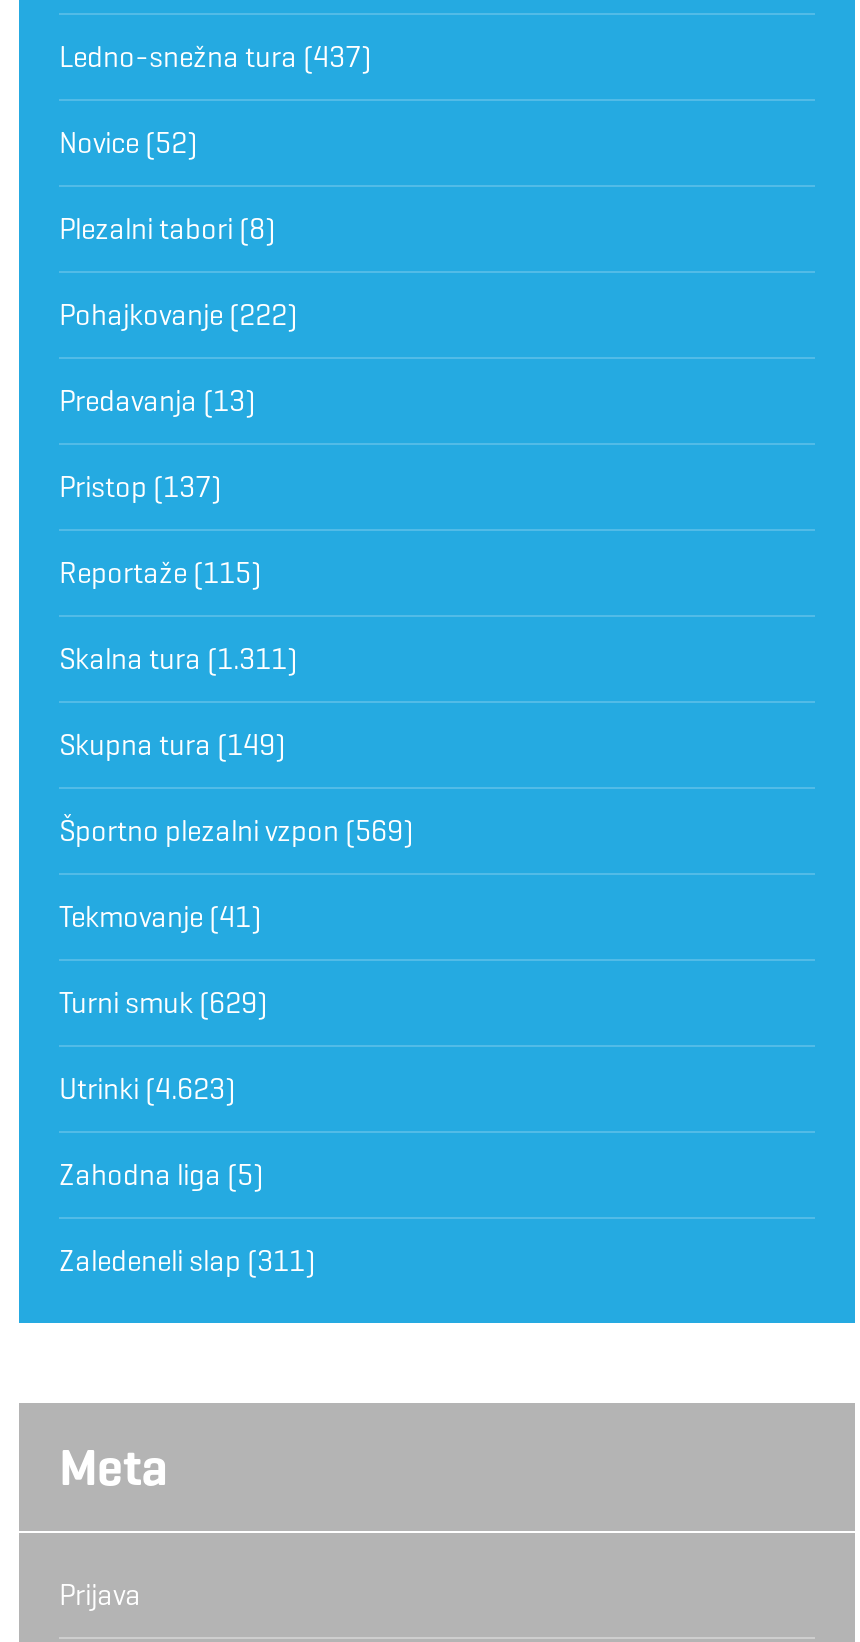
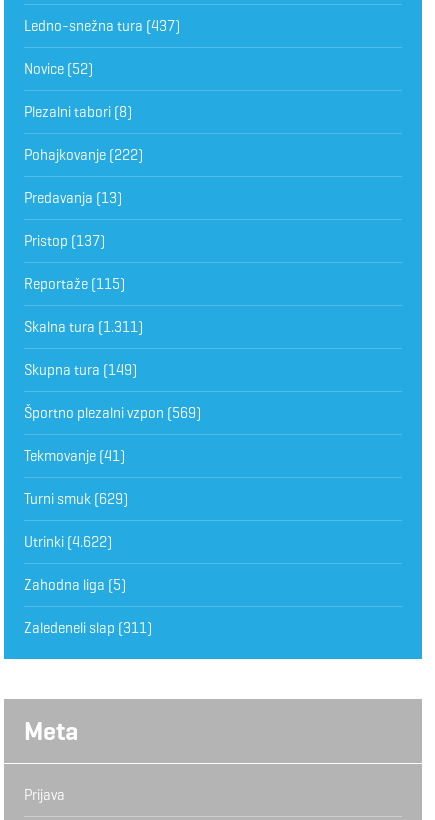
- Utrinki (4.623)
+ Utrinki (4.622)
